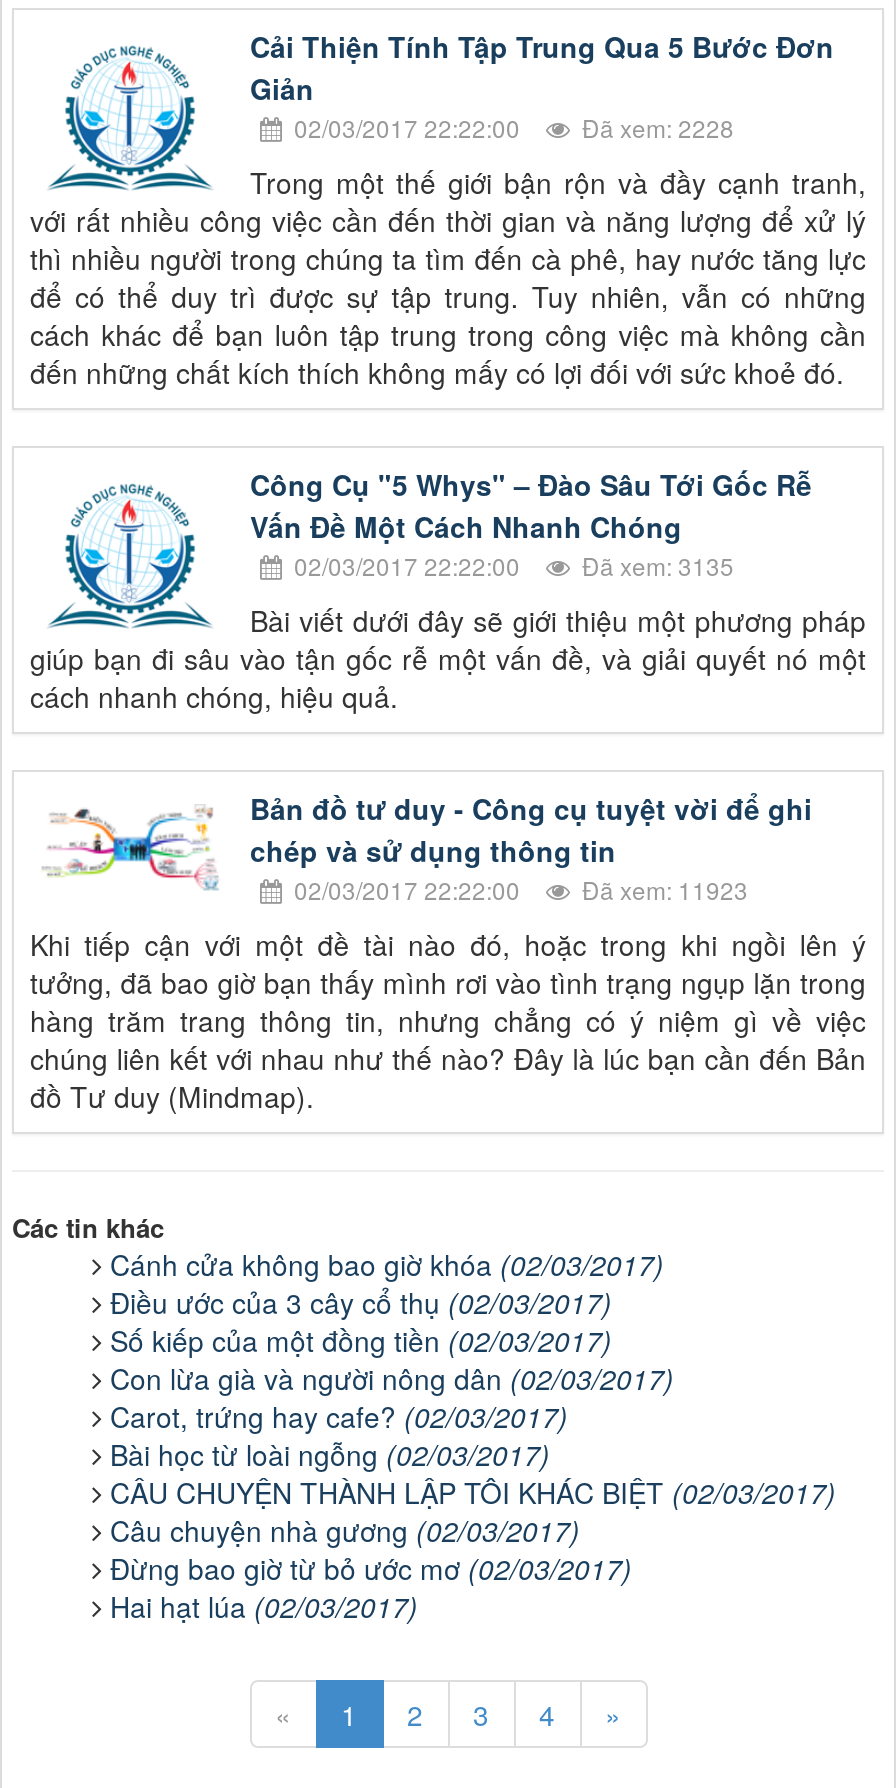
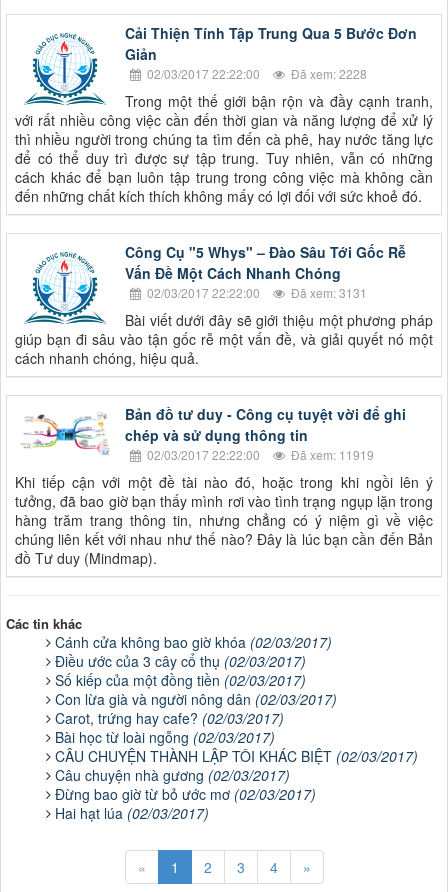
- 02/03/2017 22:22:00 Đã xem: 3135
+ 02/03/2017 22:22:00 Đã xem: 3131

- 02/03/2017 22:22:00 Đã xem: 11923
+ 02/03/2017 22:22:00 Đã xem: 11919
